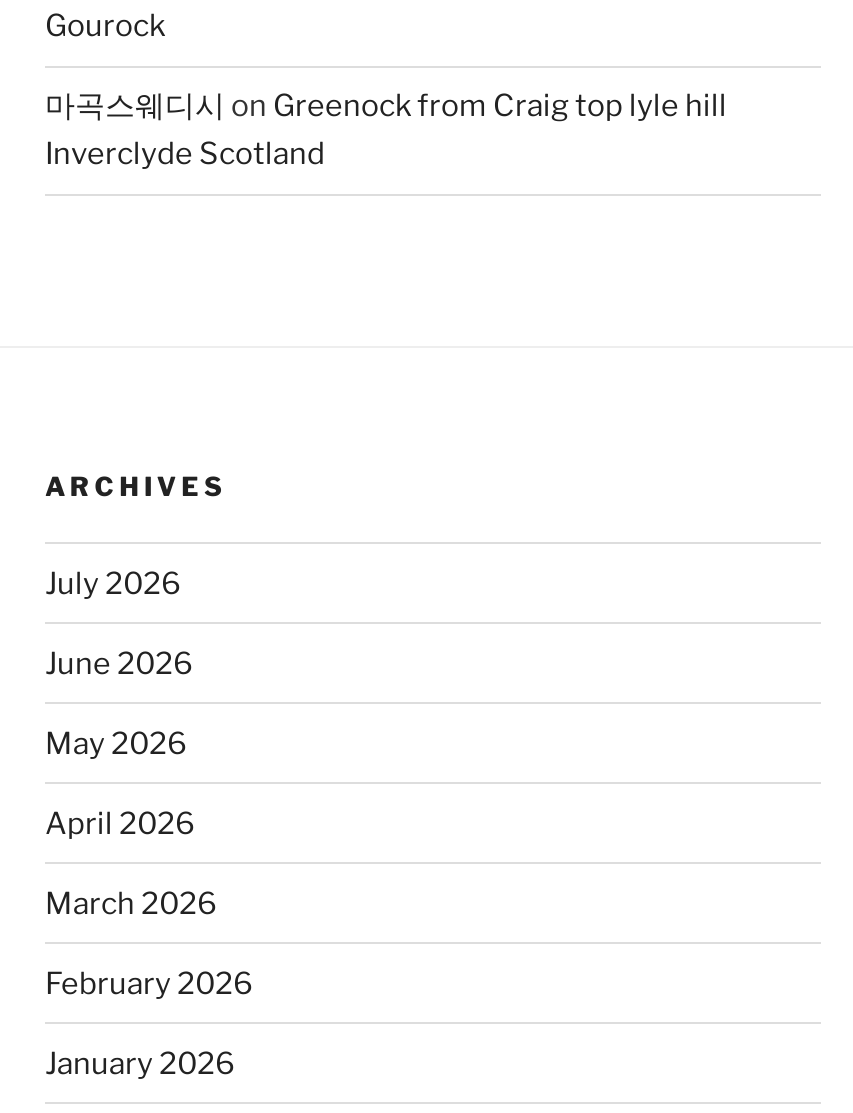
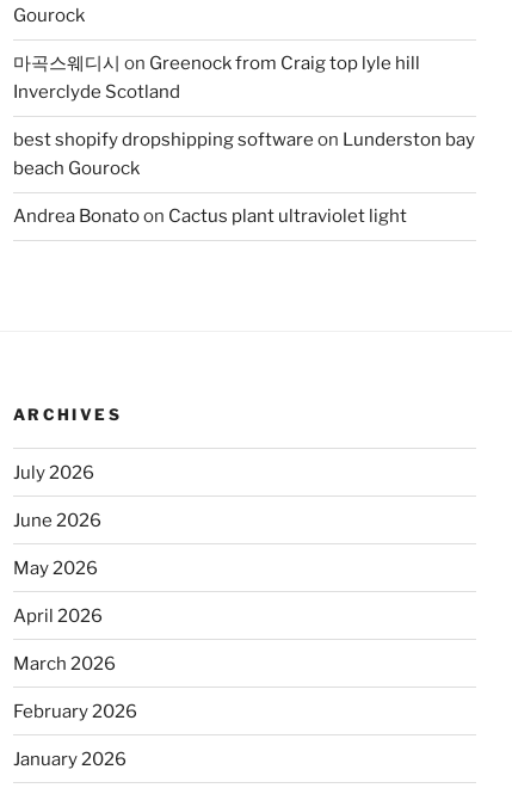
+ best shopify dropshipping software on Lunderston bay
+ beach Gourock
+ Andrea Bonato on Cactus plant ultraviolet light
